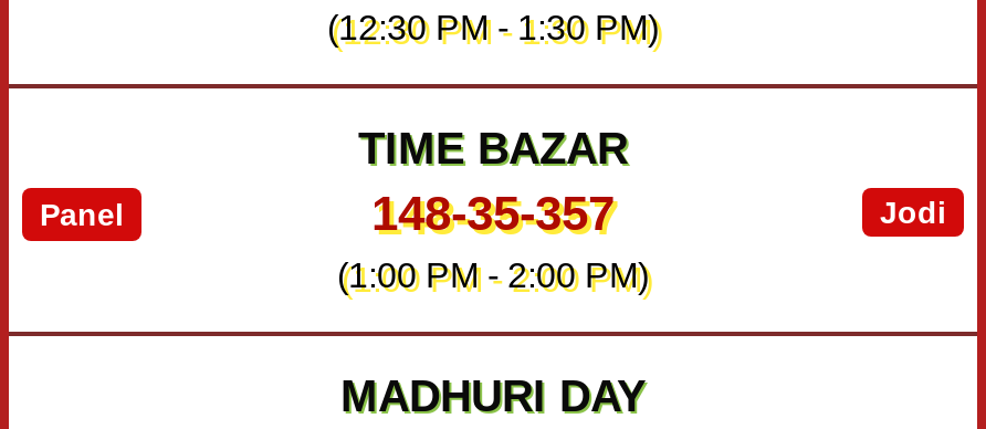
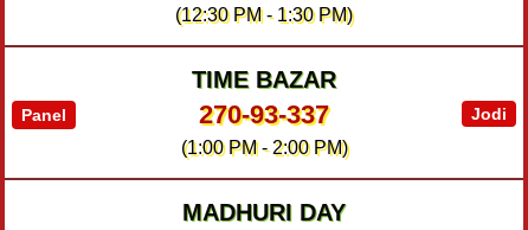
- 148-35-357
+ 270-93-337
